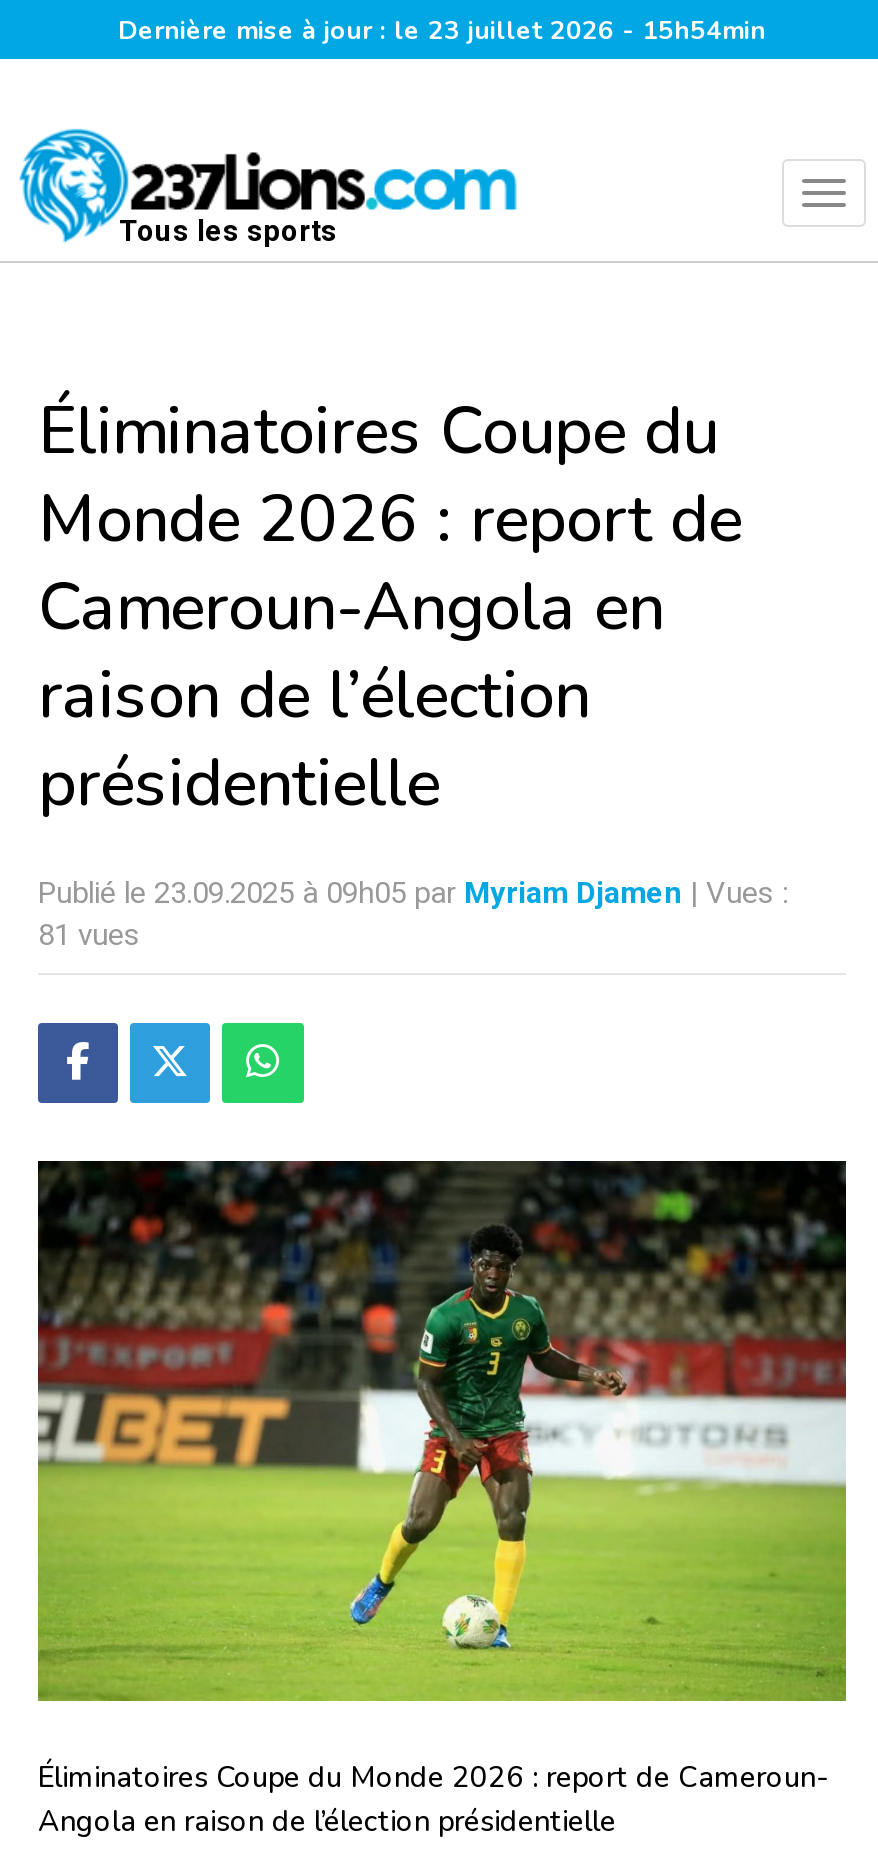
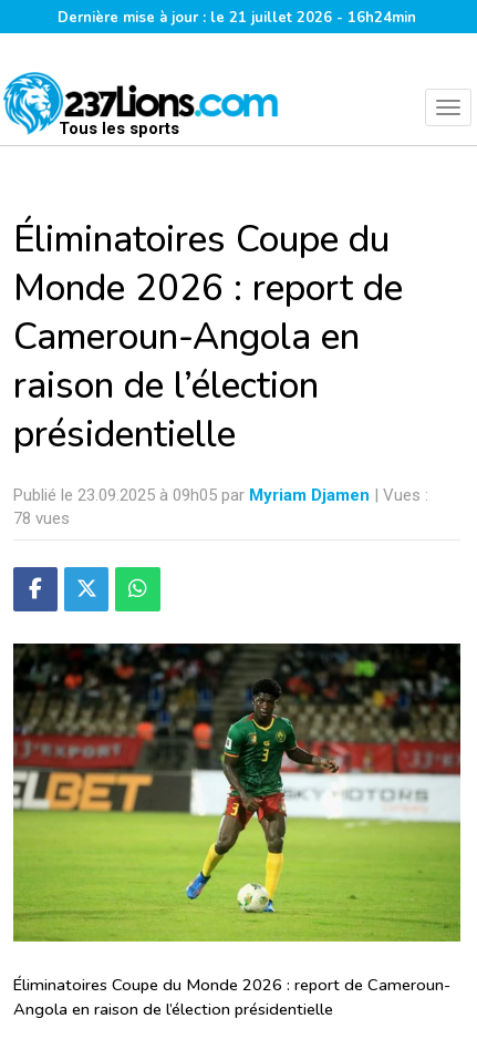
- Dernière mise à jour : le 23 juillet 2026 - 15h54min
+ Dernière mise à jour : le 21 juillet 2026 - 16h24min

- 81 vues
+ 78 vues
